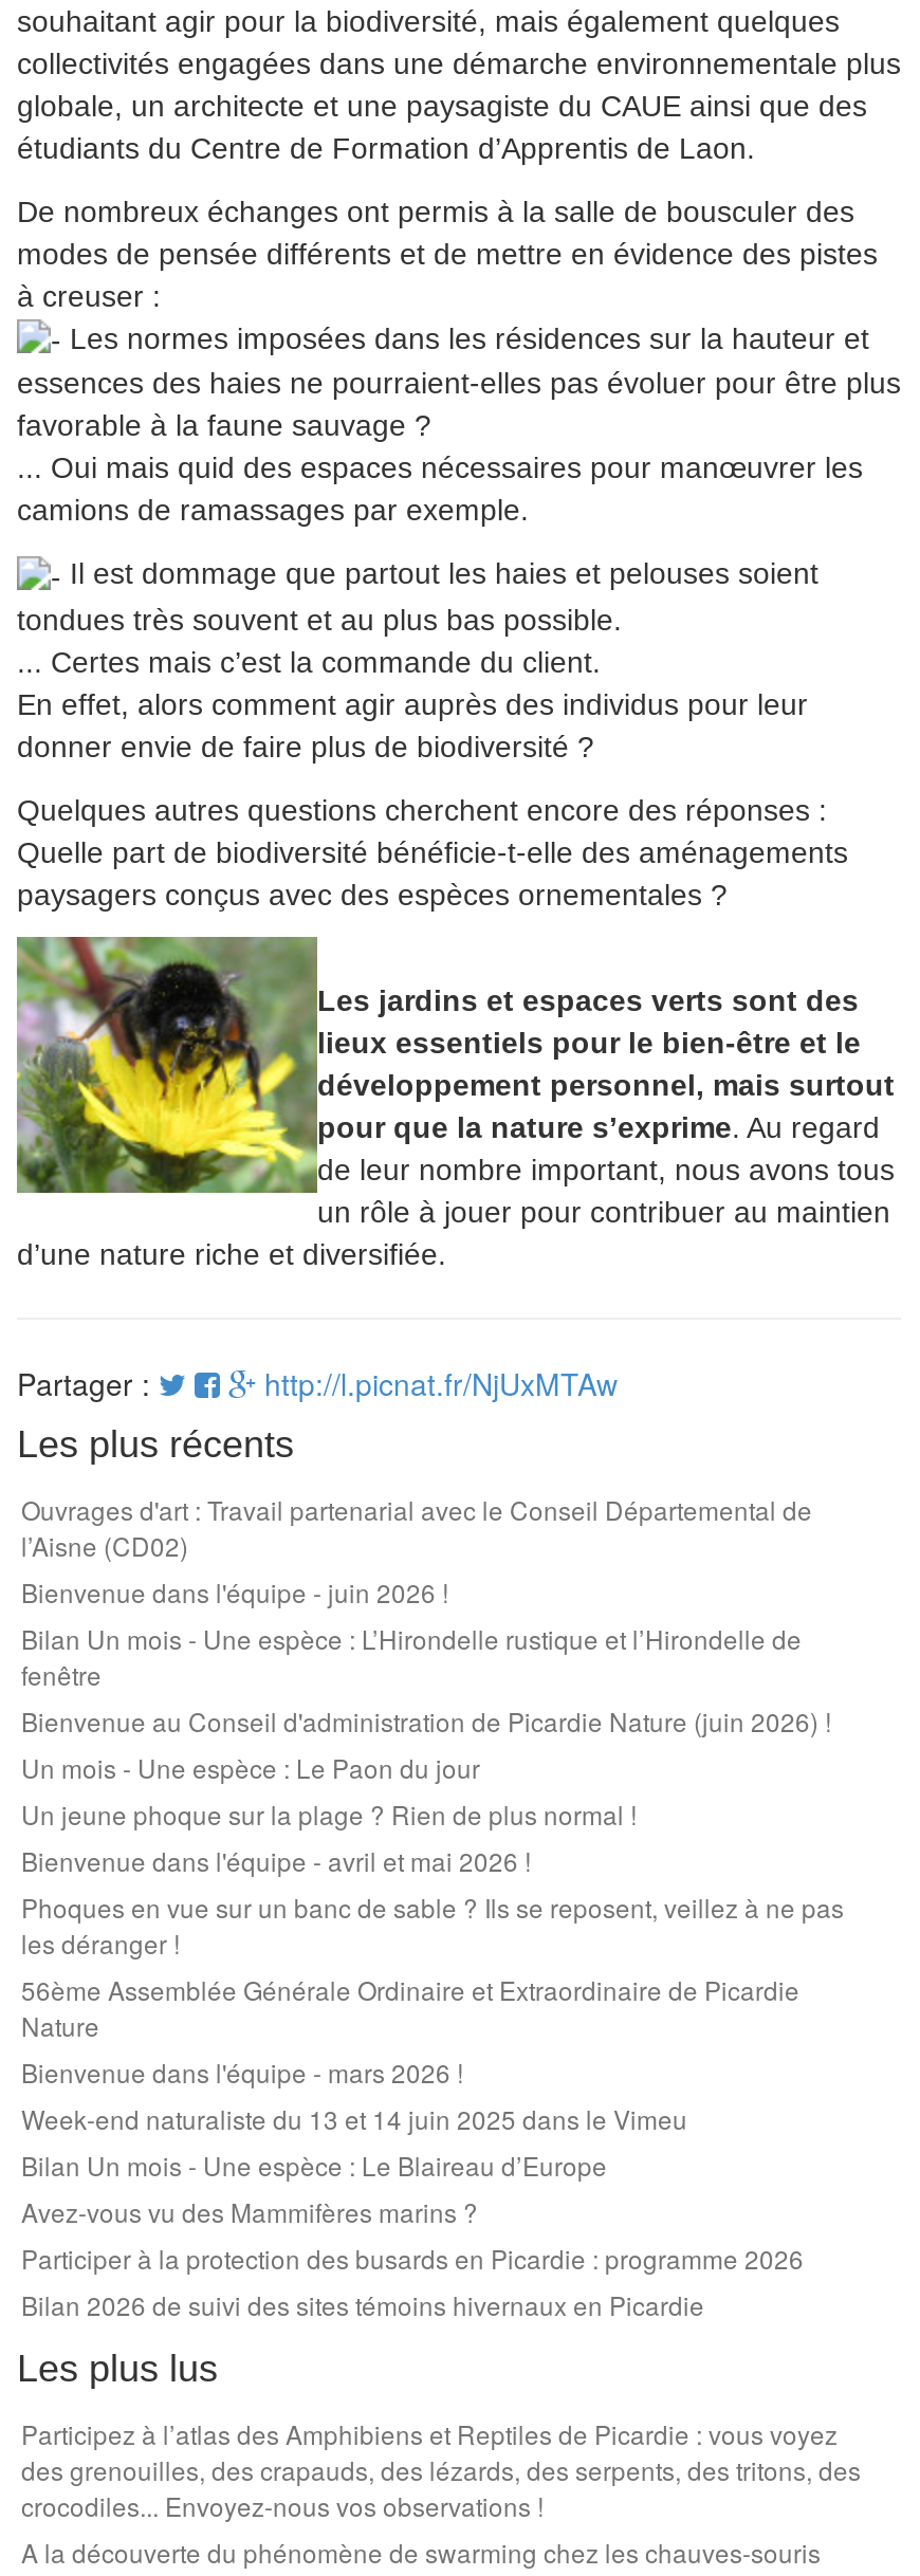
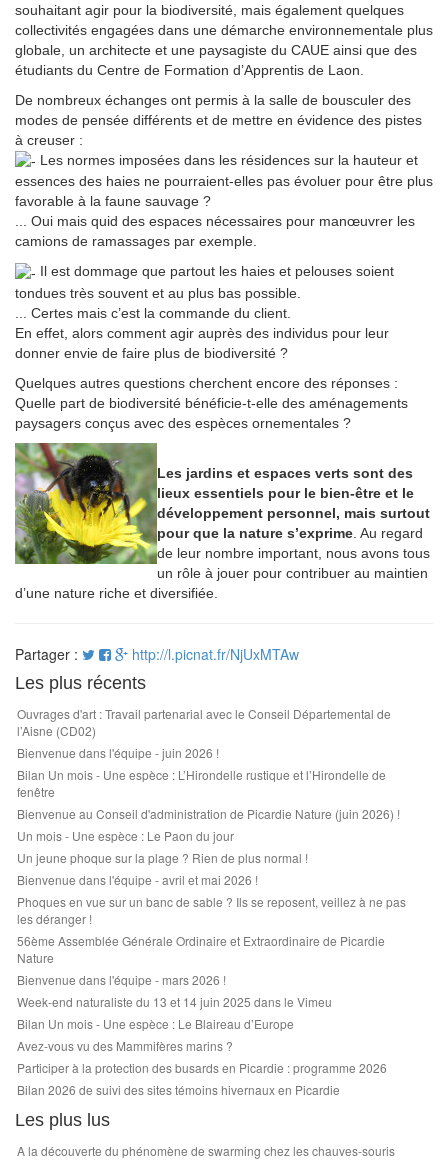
- Participez à l’atlas des Amphibiens et Reptiles de Picardie : vous voyez
- des grenouilles, des crapauds, des lézards, des serpents, des tritons, des
- crocodiles... Envoyez-nous vos observations !
